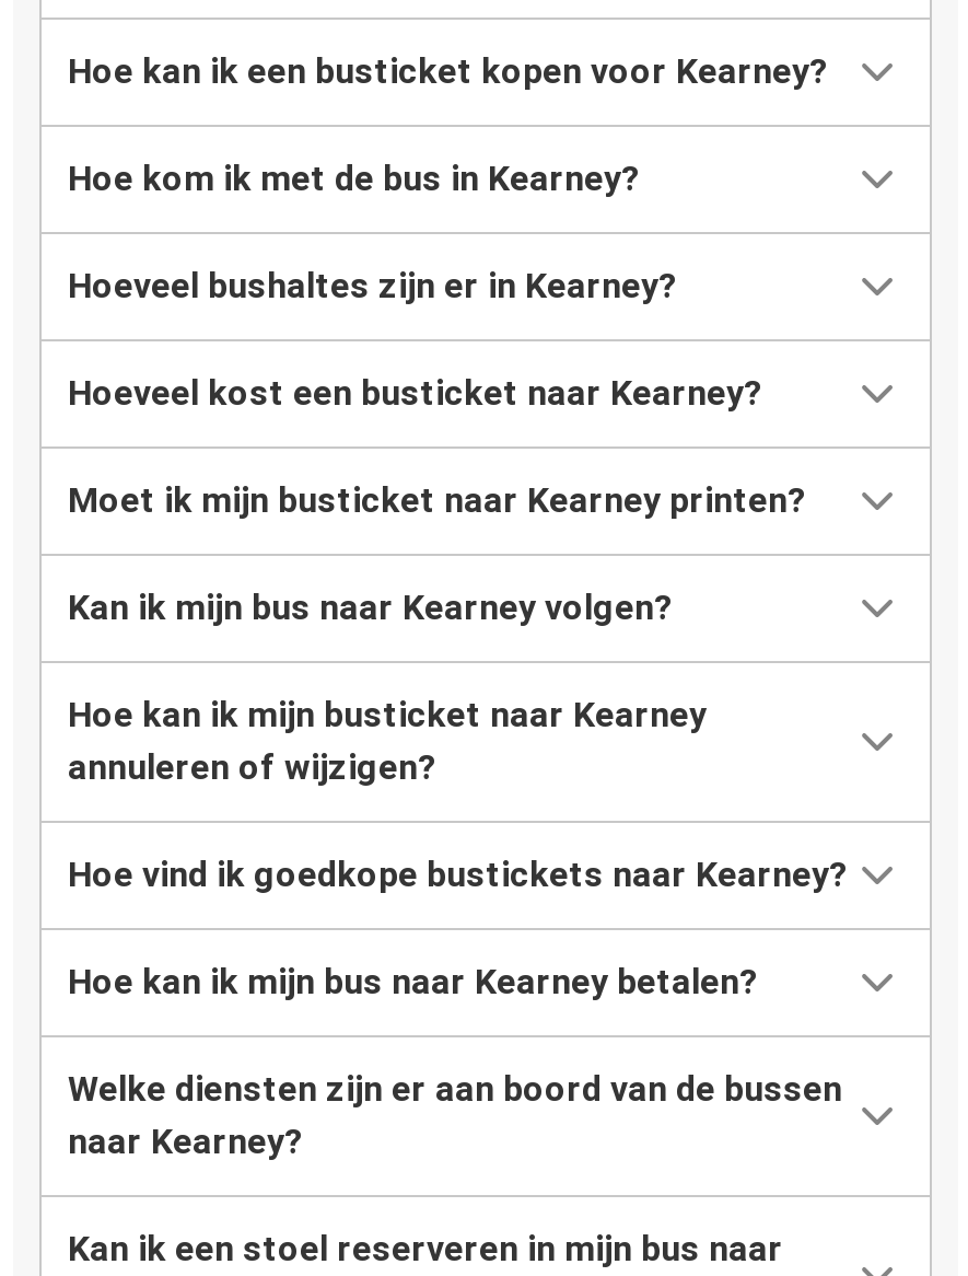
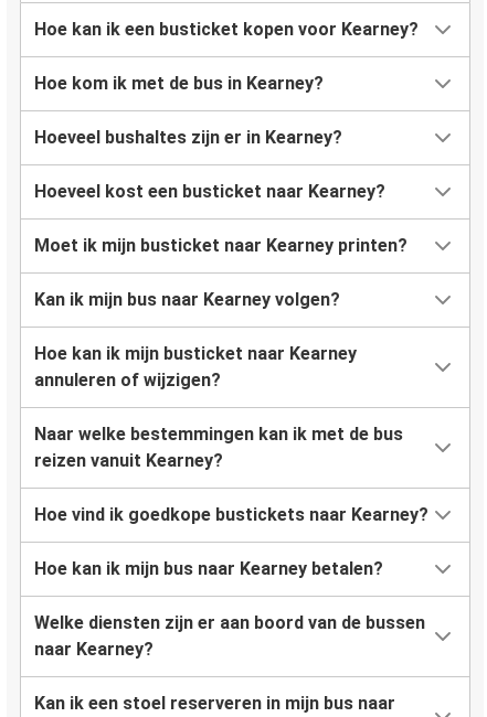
+ Naar welke bestemmingen kan ik met de bus
+ reizen vanuit Kearney?
